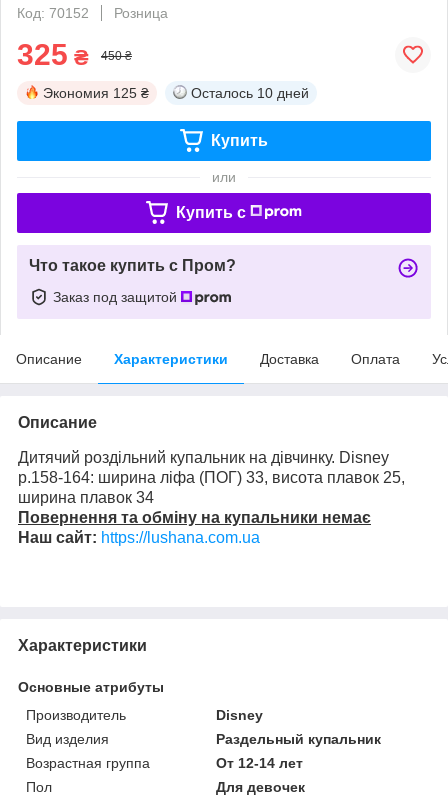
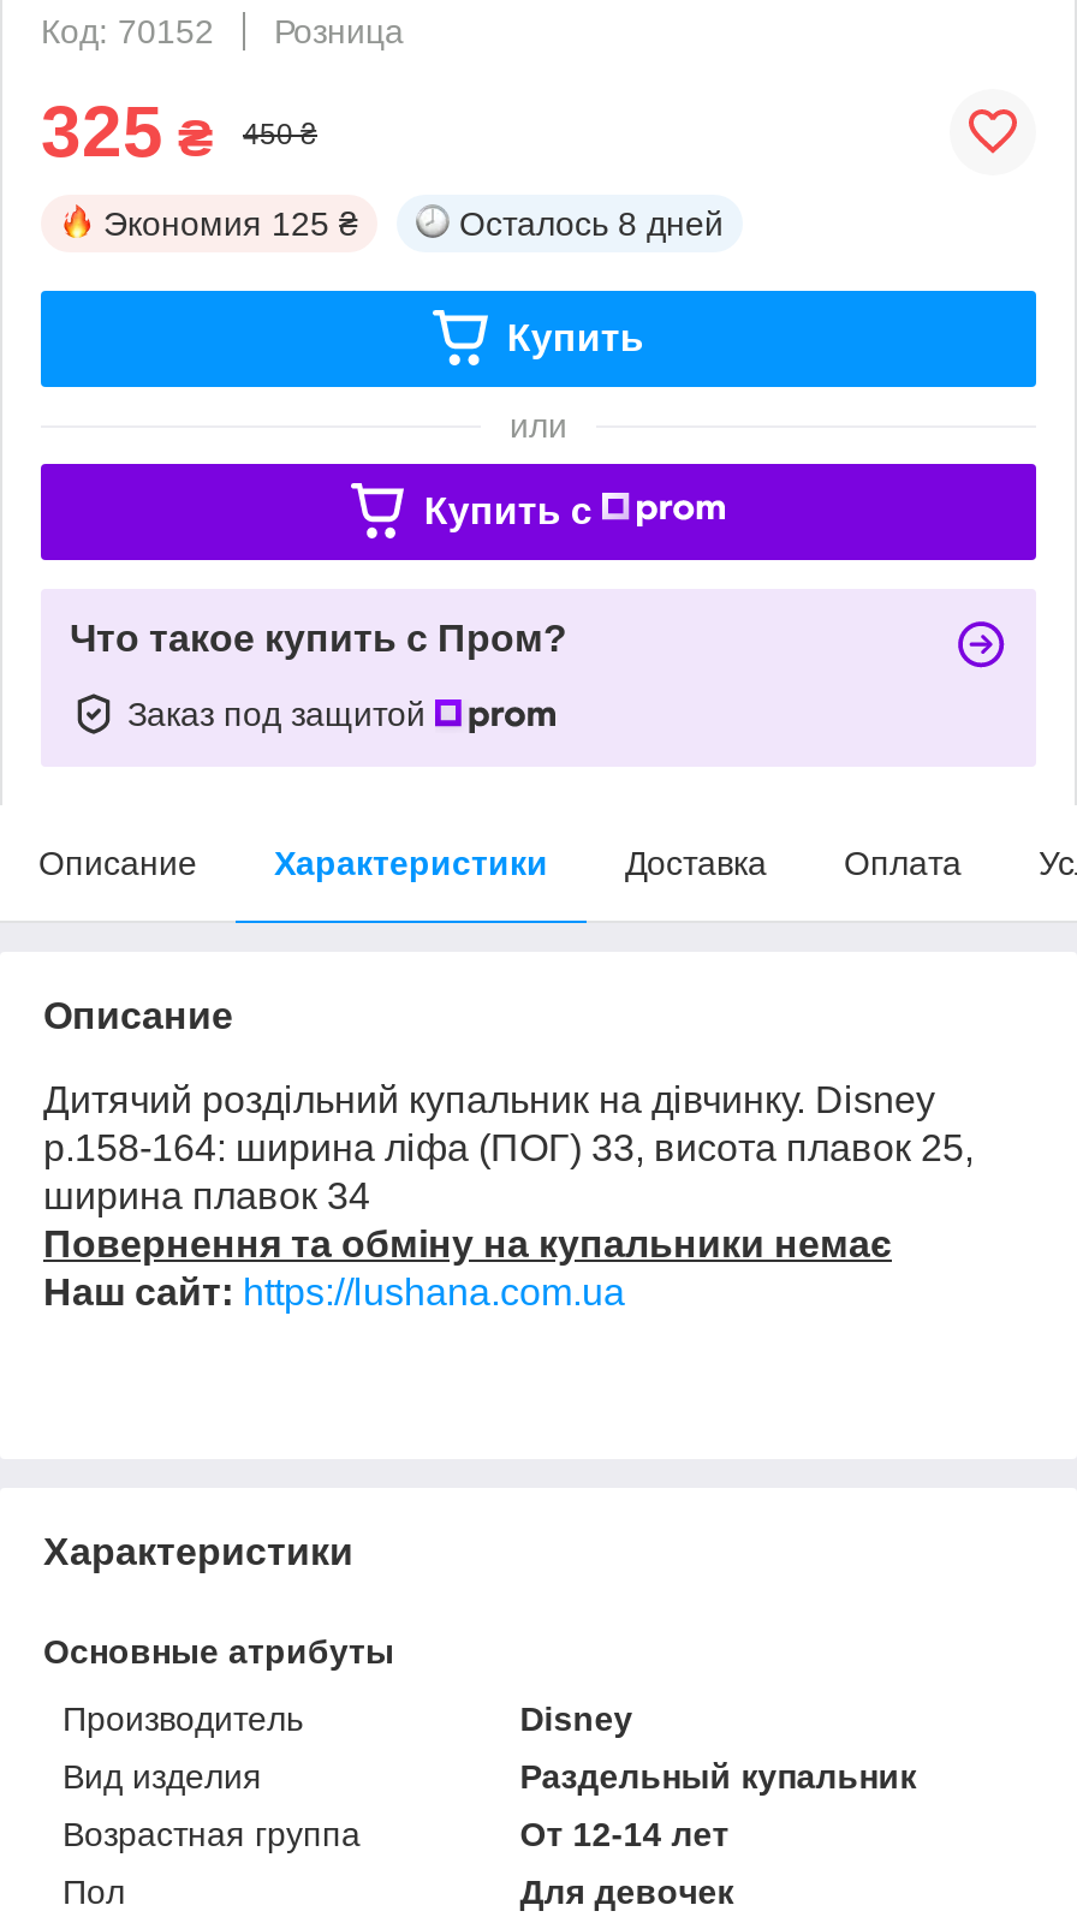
- Осталось 10 дней
+ Осталось 8 дней
